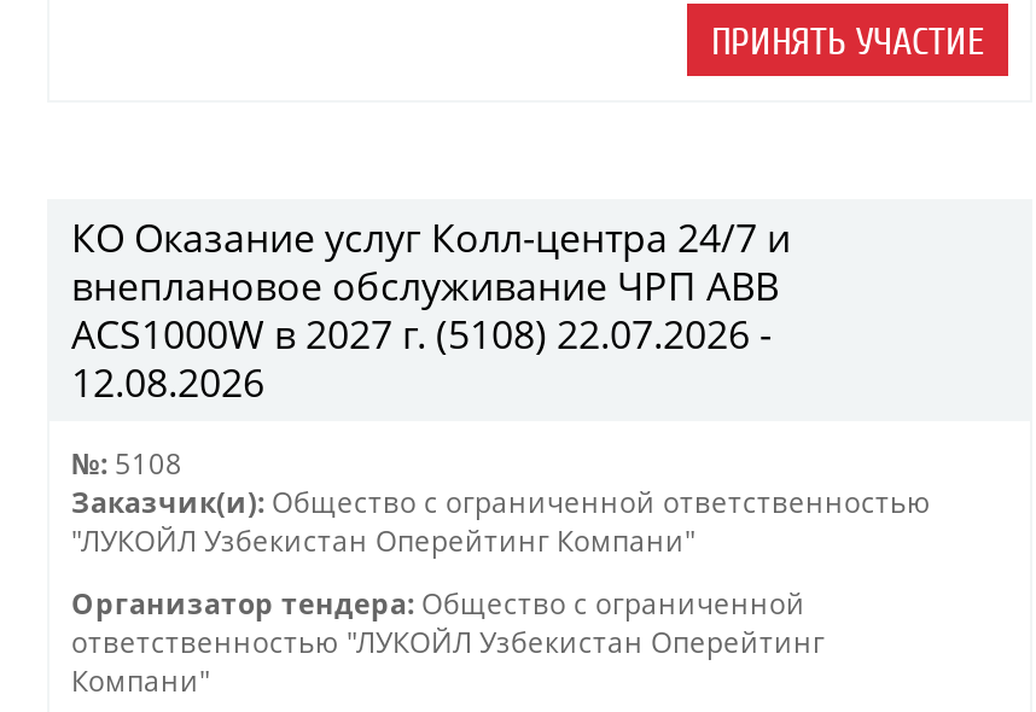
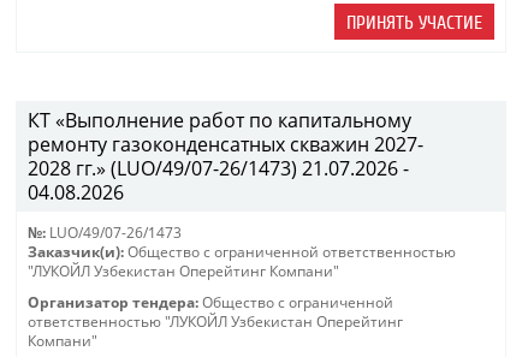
- КО Оказание услуг Колл-центра 24/7 и
- внеплановое обслуживание ЧРП АВВ
- ACS1000W в 2027 г. (5108) 22.07.2026 -
- 12.08.2026
+ КТ «Выполнение работ по капитальному
+ ремонту газоконденсатных скважин 2027-
+ 2028 гг.» (LUO/49/07-26/1473) 21.07.2026 -
+ 04.08.2026

- №: 5108
+ №: LUO/49/07-26/1473
